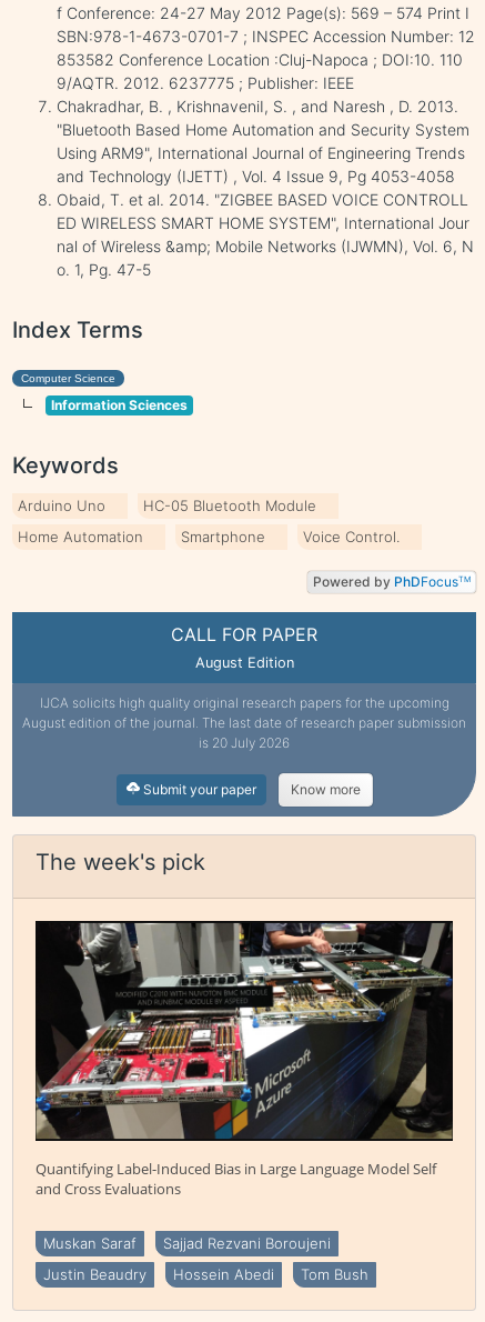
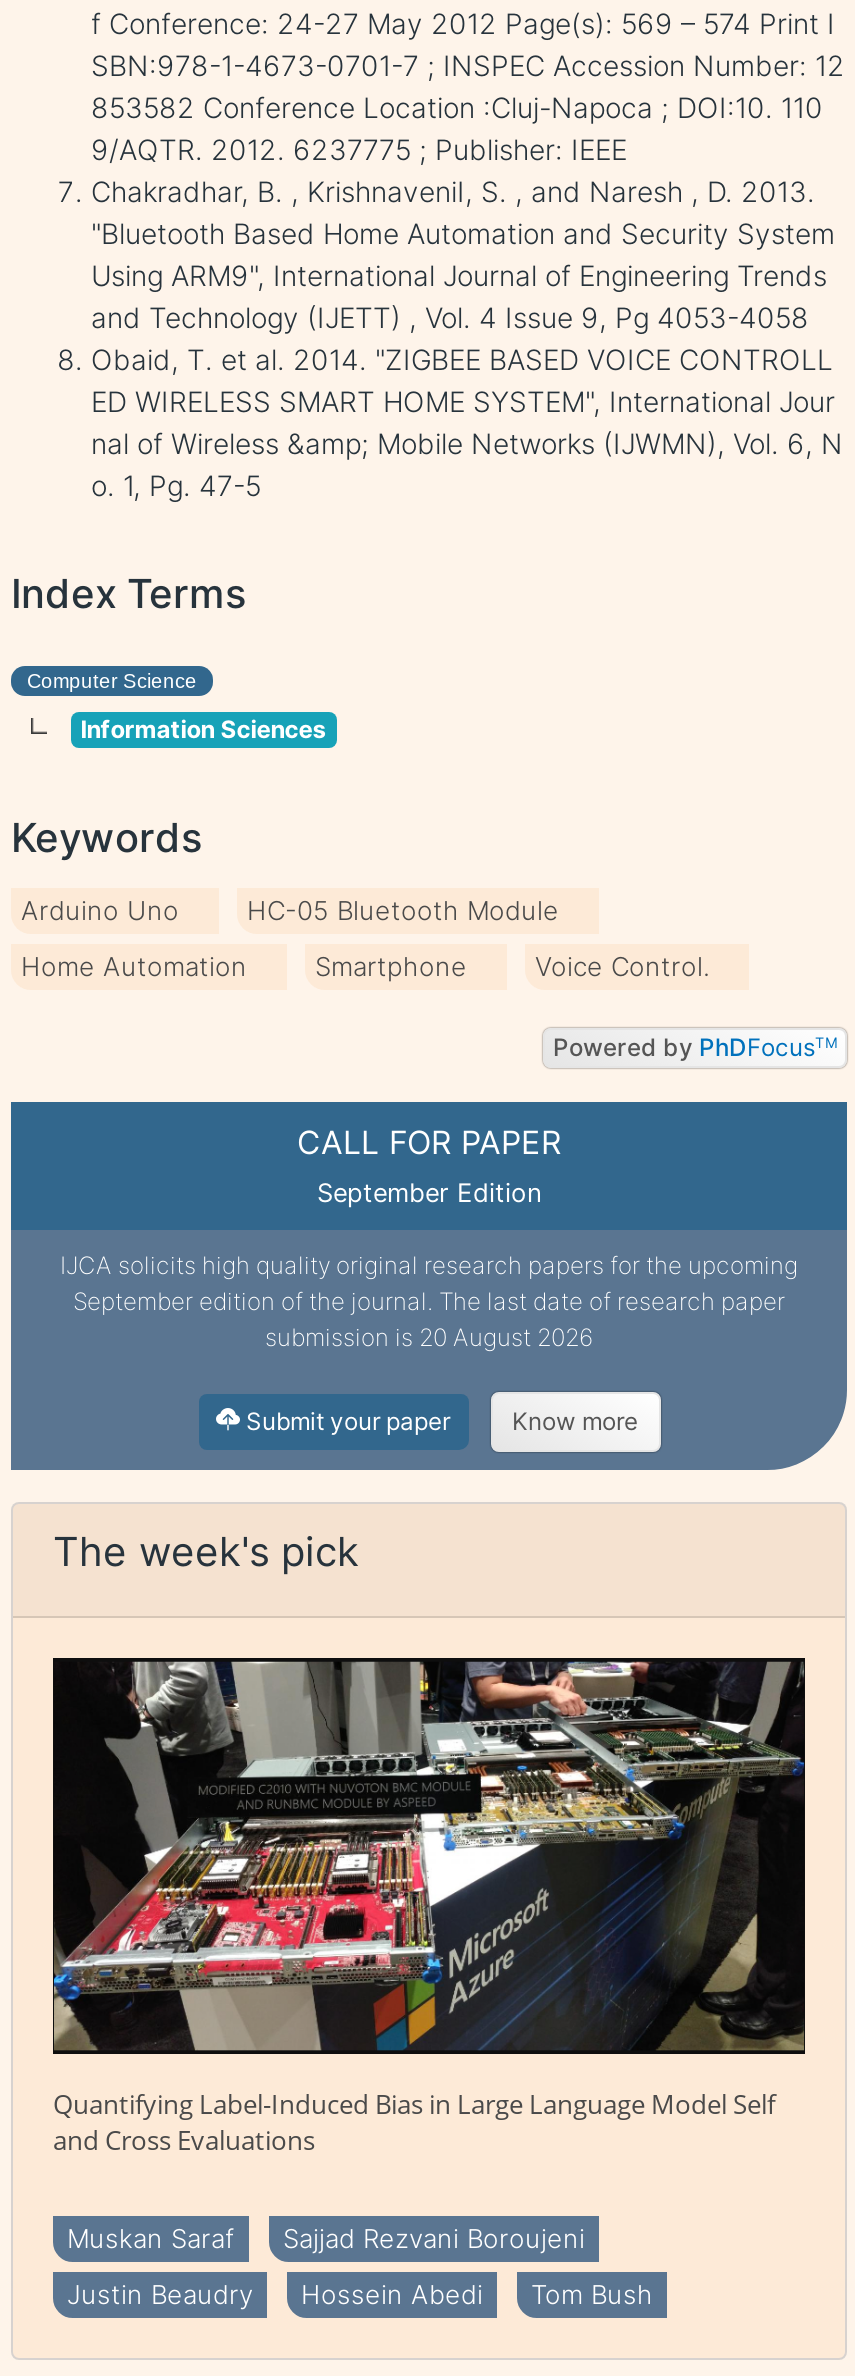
- August Edition
+ September Edition

- August edition of the journal. The last date of research paper submission
- is 20 July 2026
+ September edition of the journal. The last date of research paper
+ submission is 20 August 2026
